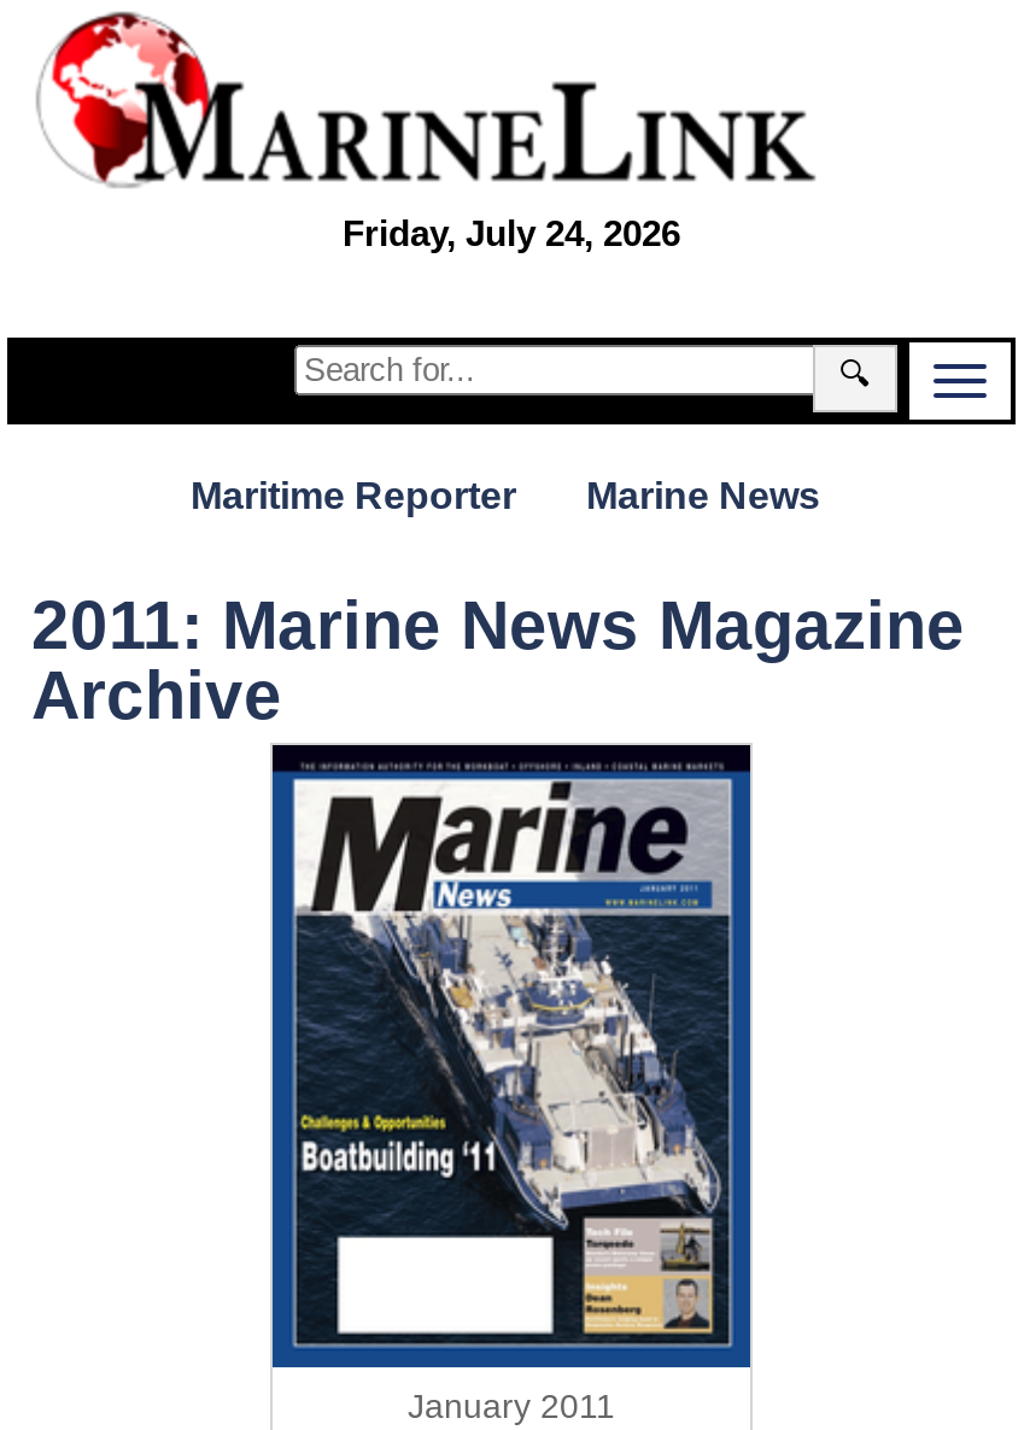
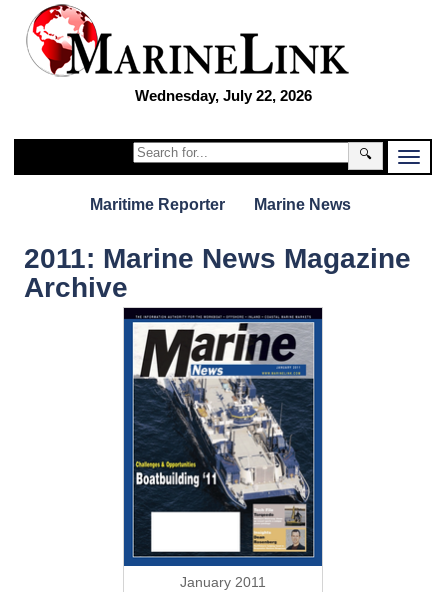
- Friday, July 24, 2026
+ Wednesday, July 22, 2026
